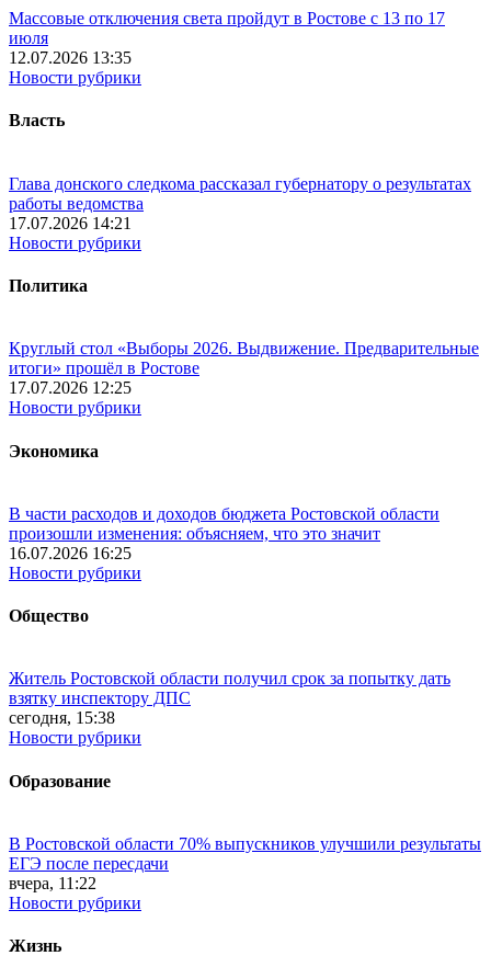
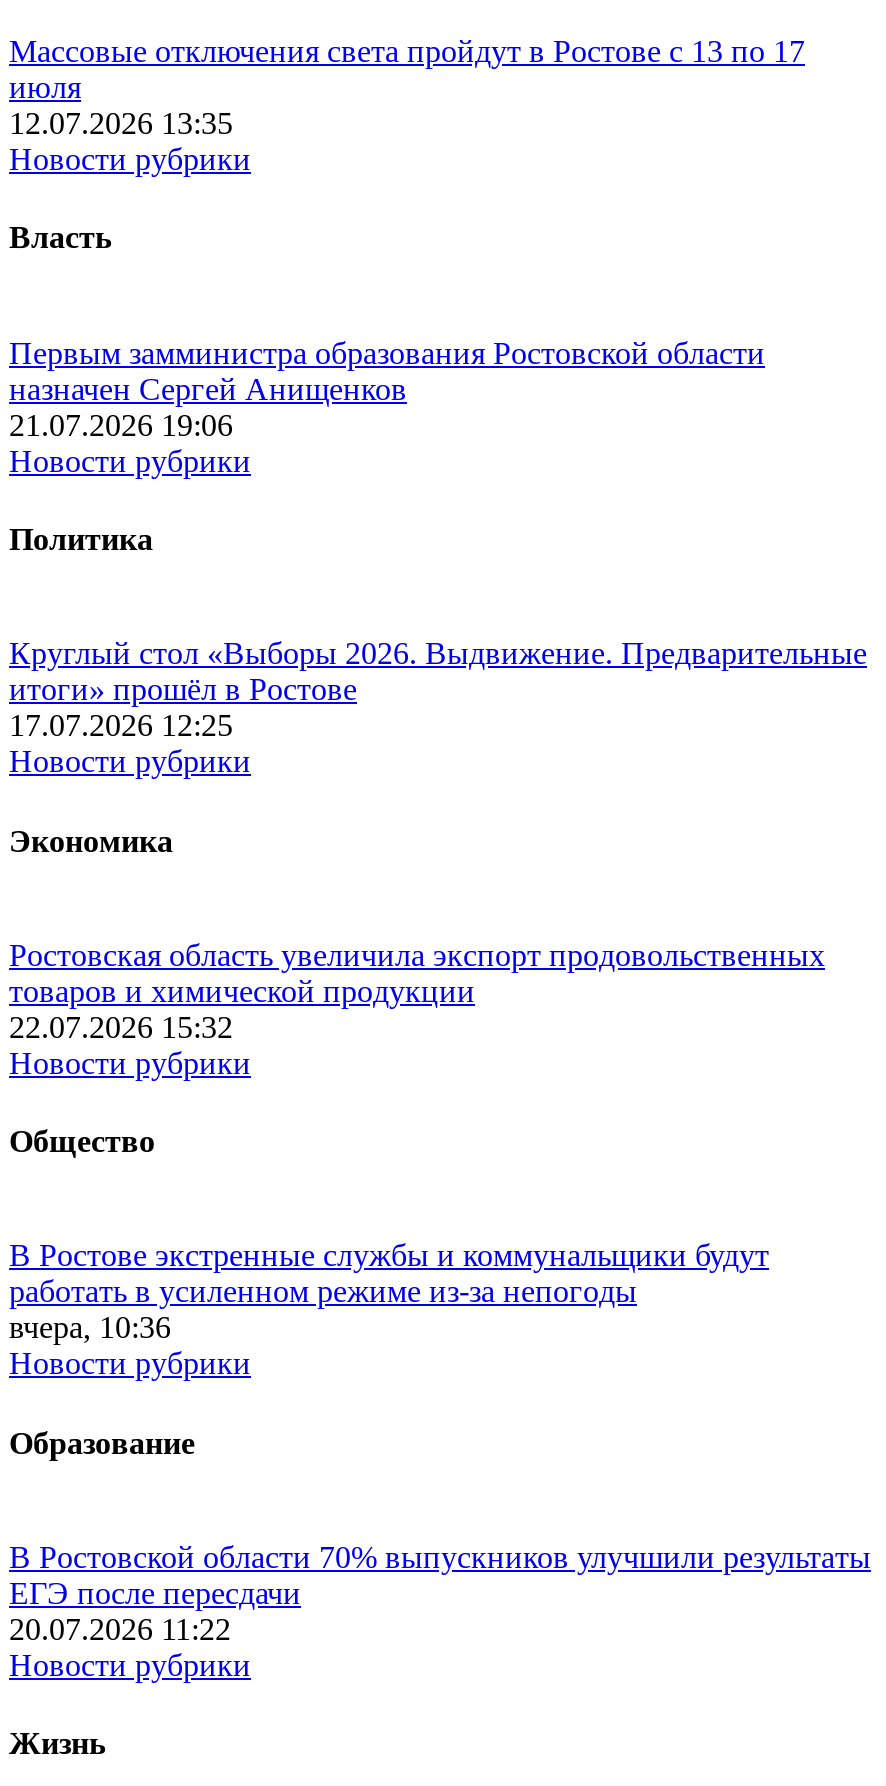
- Глава донского следкома рассказал губернатору о результатах
- работы ведомства
- 17.07.2026 14:21
+ Первым замминистра образования Ростовской области
+ назначен Сергей Анищенков
+ 21.07.2026 19:06

- В части расходов и доходов бюджета Ростовской области
- произошли изменения: объясняем, что это значит
- 16.07.2026 16:25
+ Ростовская область увеличила экспорт продовольственных
+ товаров и химической продукции
+ 22.07.2026 15:32

- Житель Ростовской области получил срок за попытку дать
- взятку инспектору ДПС
- сегодня, 15:38
+ В Ростове экстренные службы и коммунальщики будут
+ работать в усиленном режиме из-за непогоды
+ вчера, 10:36

- вчера, 11:22
+ 20.07.2026 11:22
